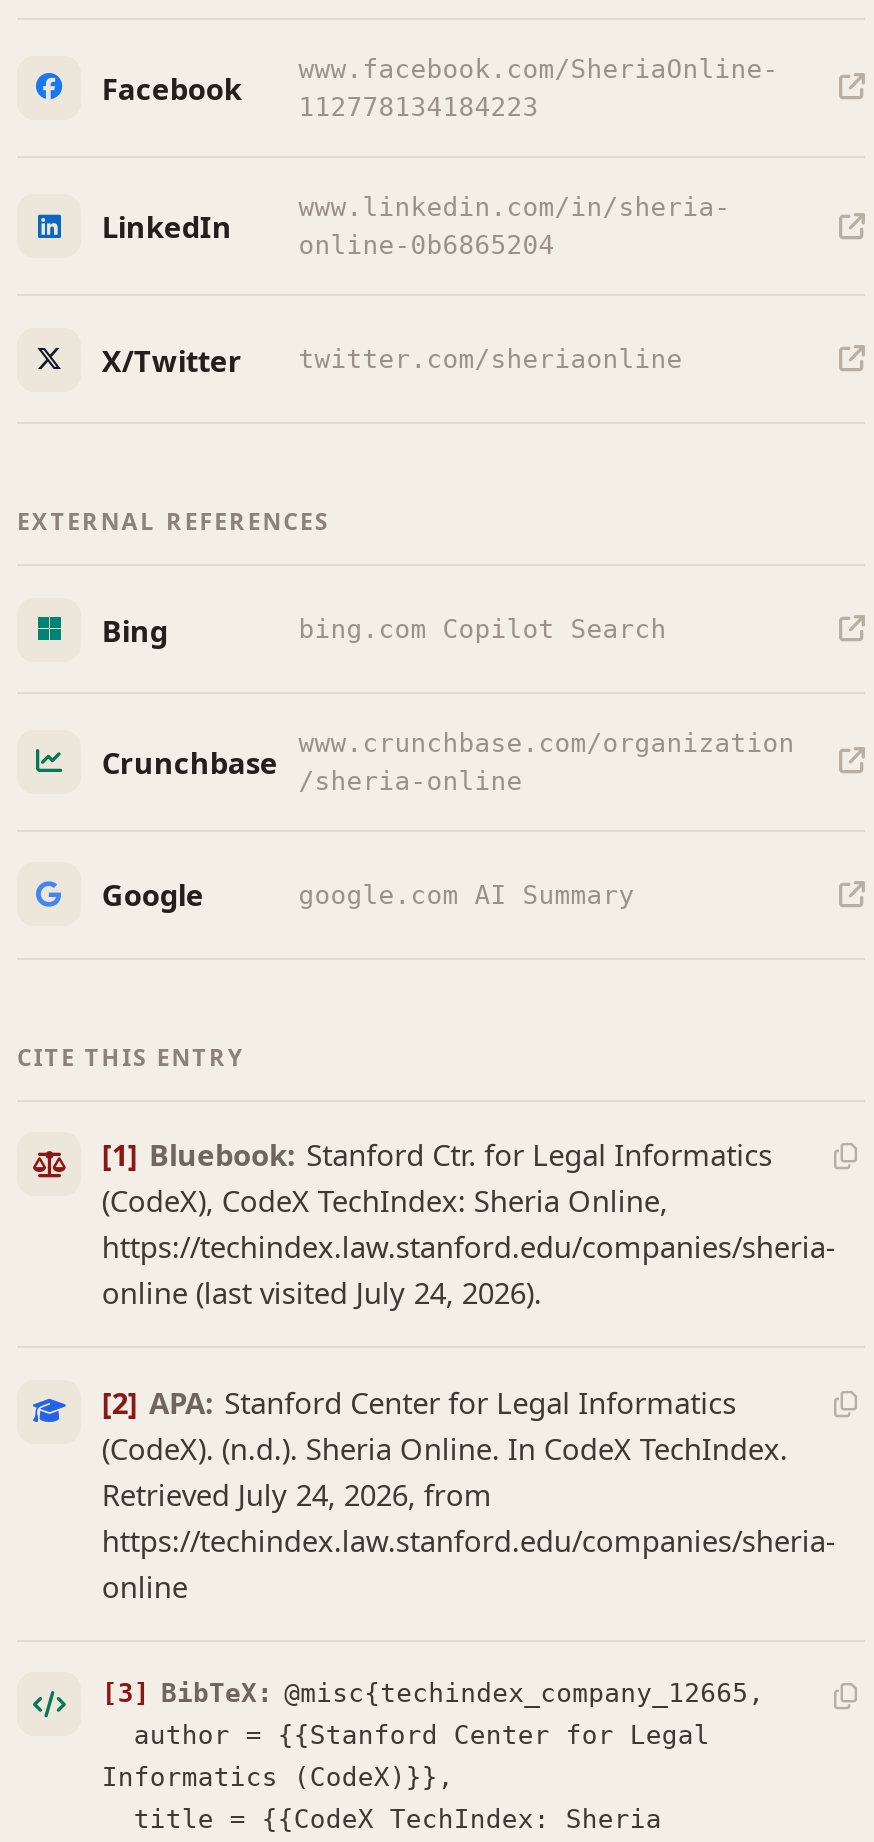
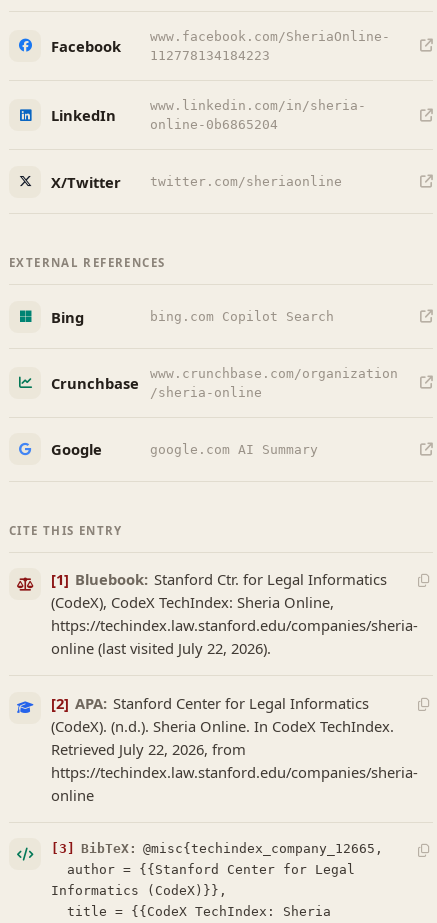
- online (last visited July 24, 2026).
+ online (last visited July 22, 2026).

- Retrieved July 24, 2026, from
+ Retrieved July 22, 2026, from
